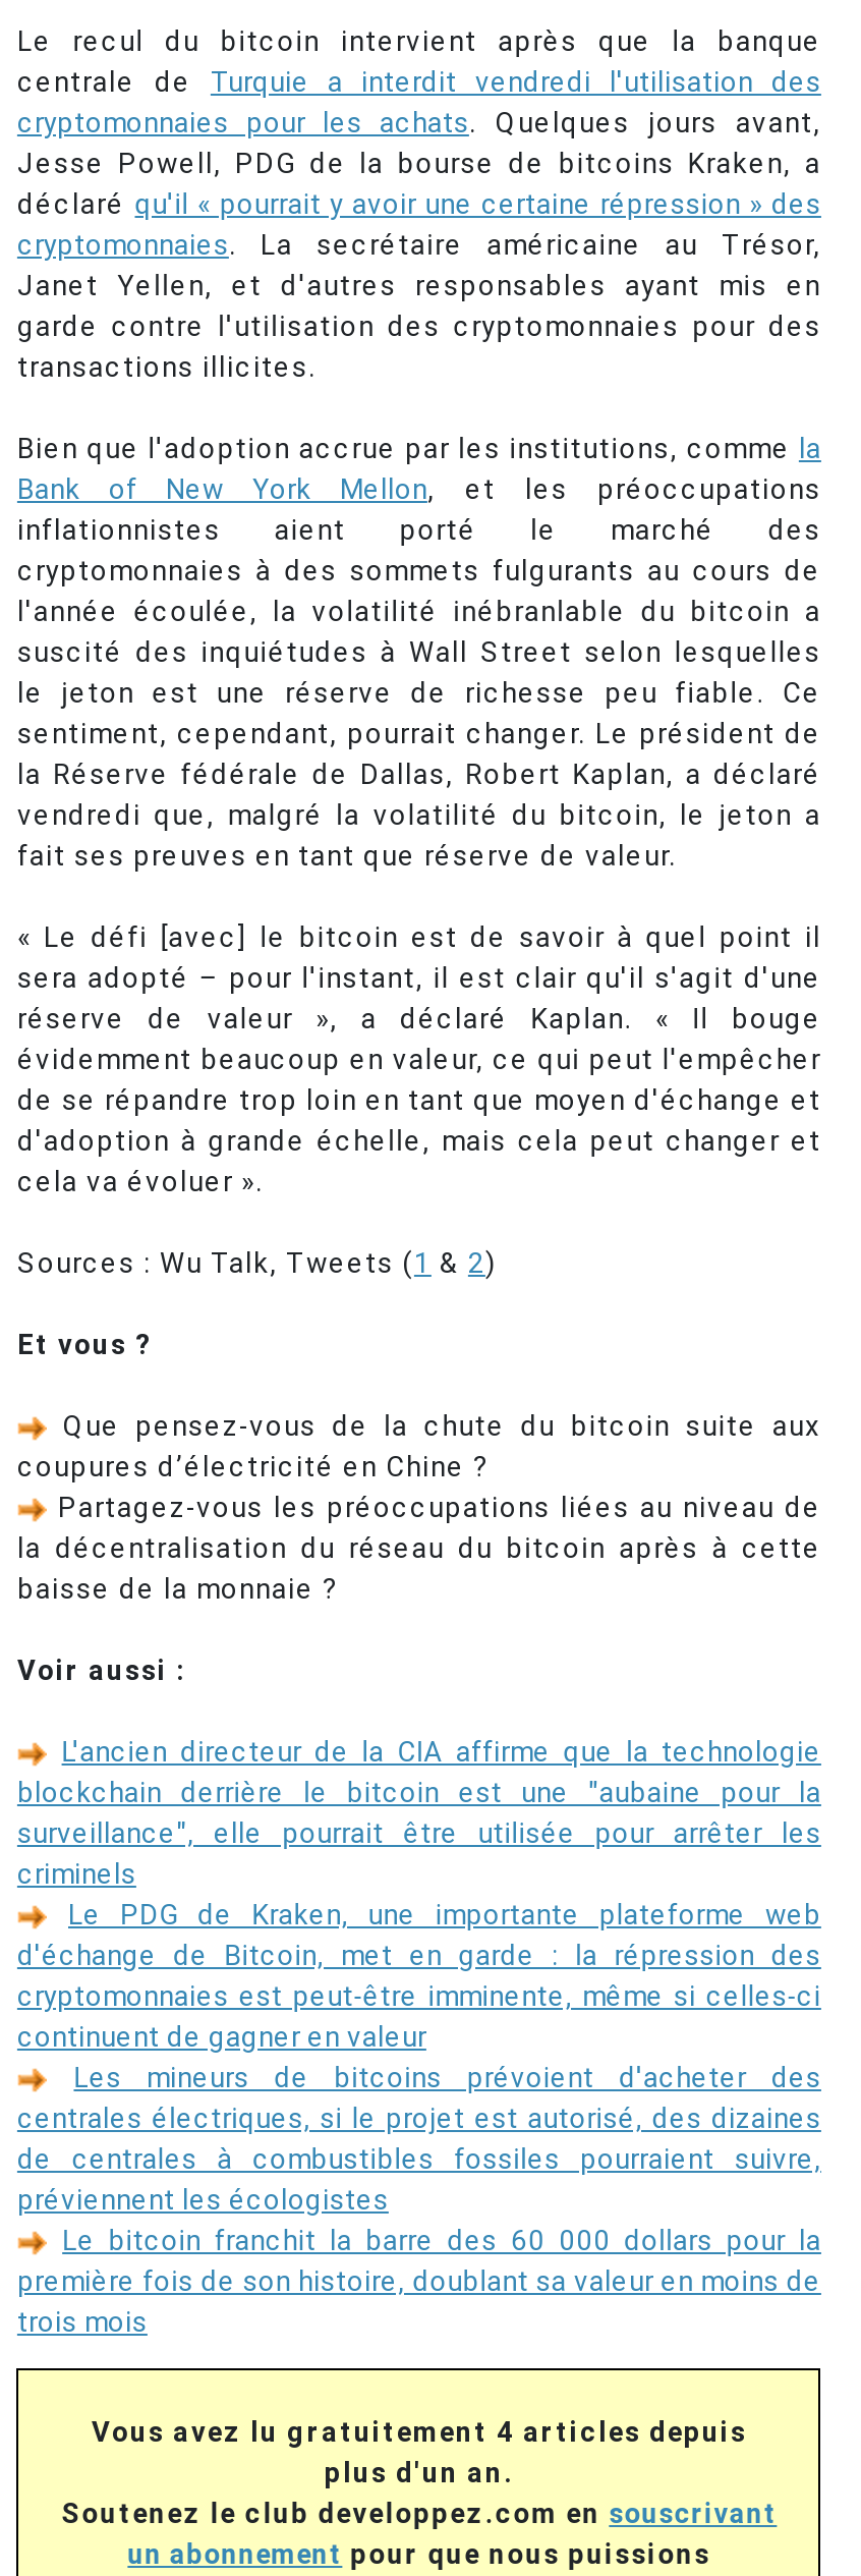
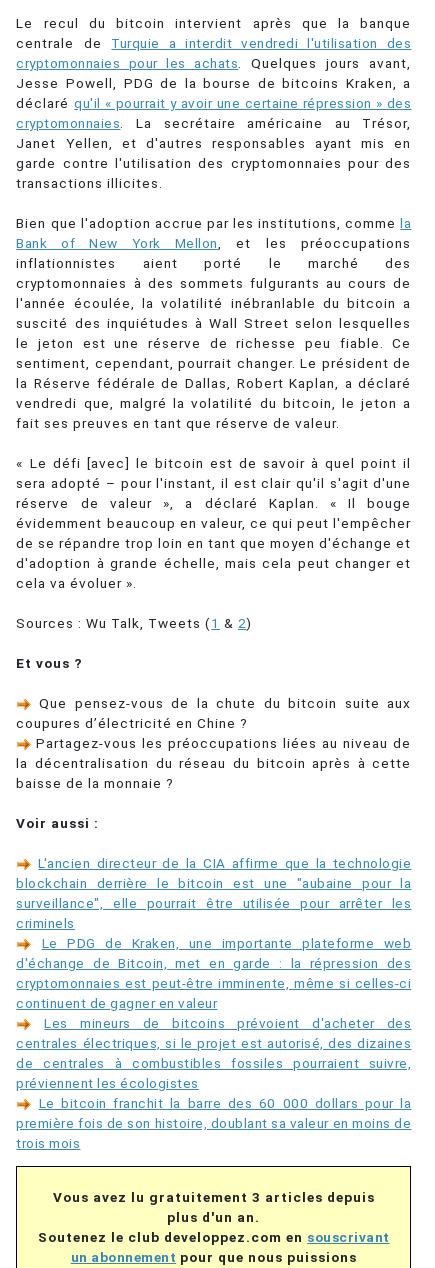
- Vous avez lu gratuitement 4 articles depuis
+ Vous avez lu gratuitement 3 articles depuis
